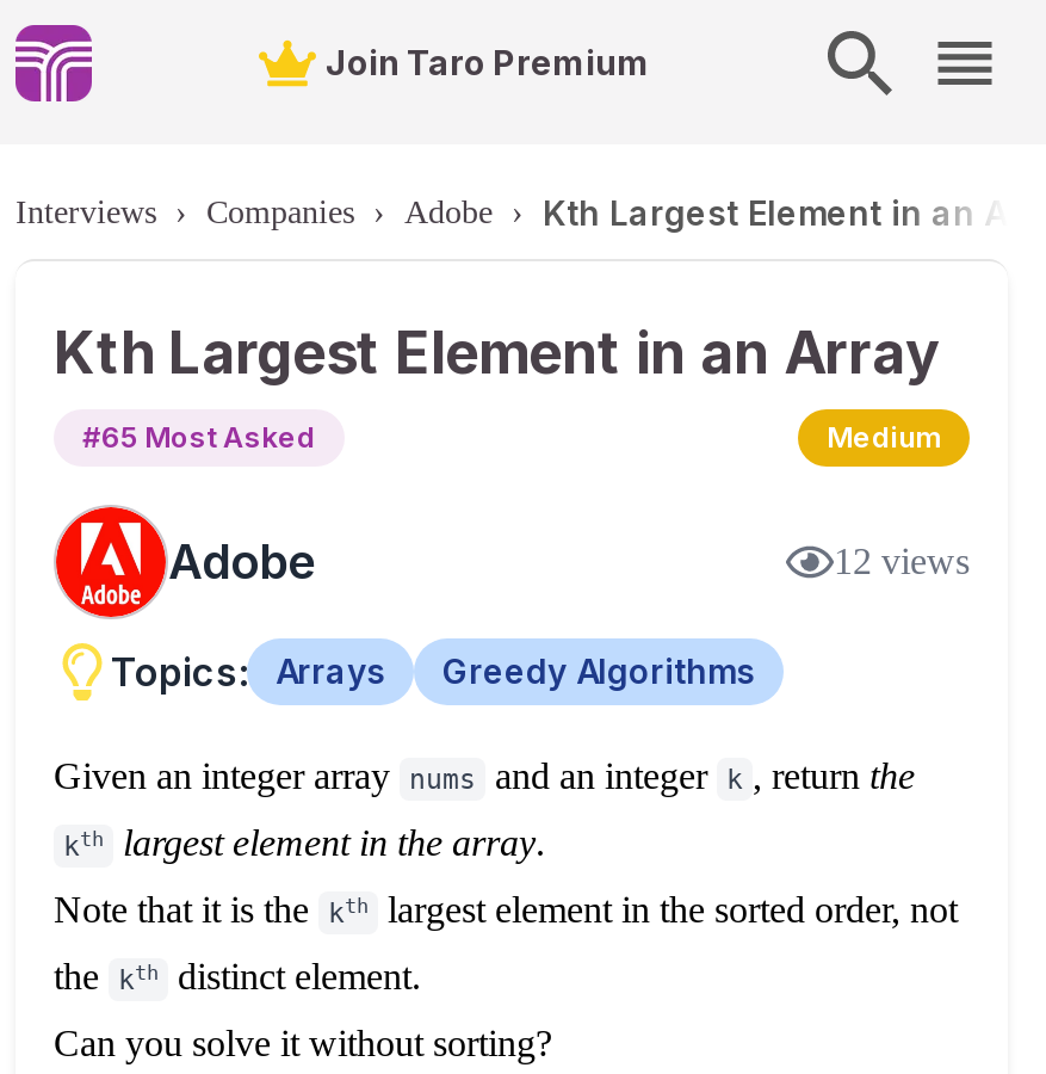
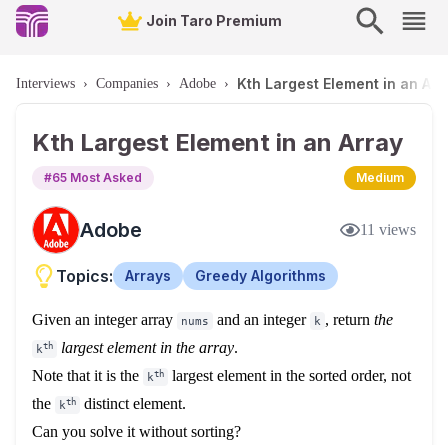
- 12 views
+ 11 views
